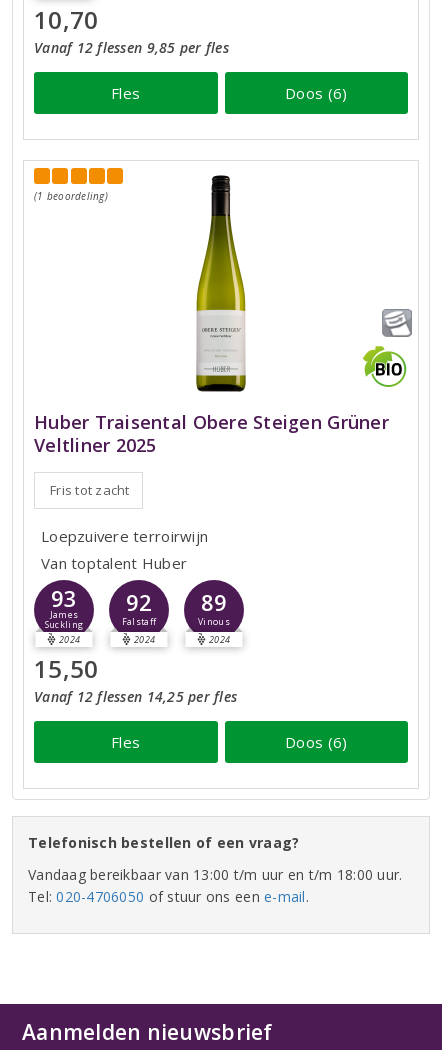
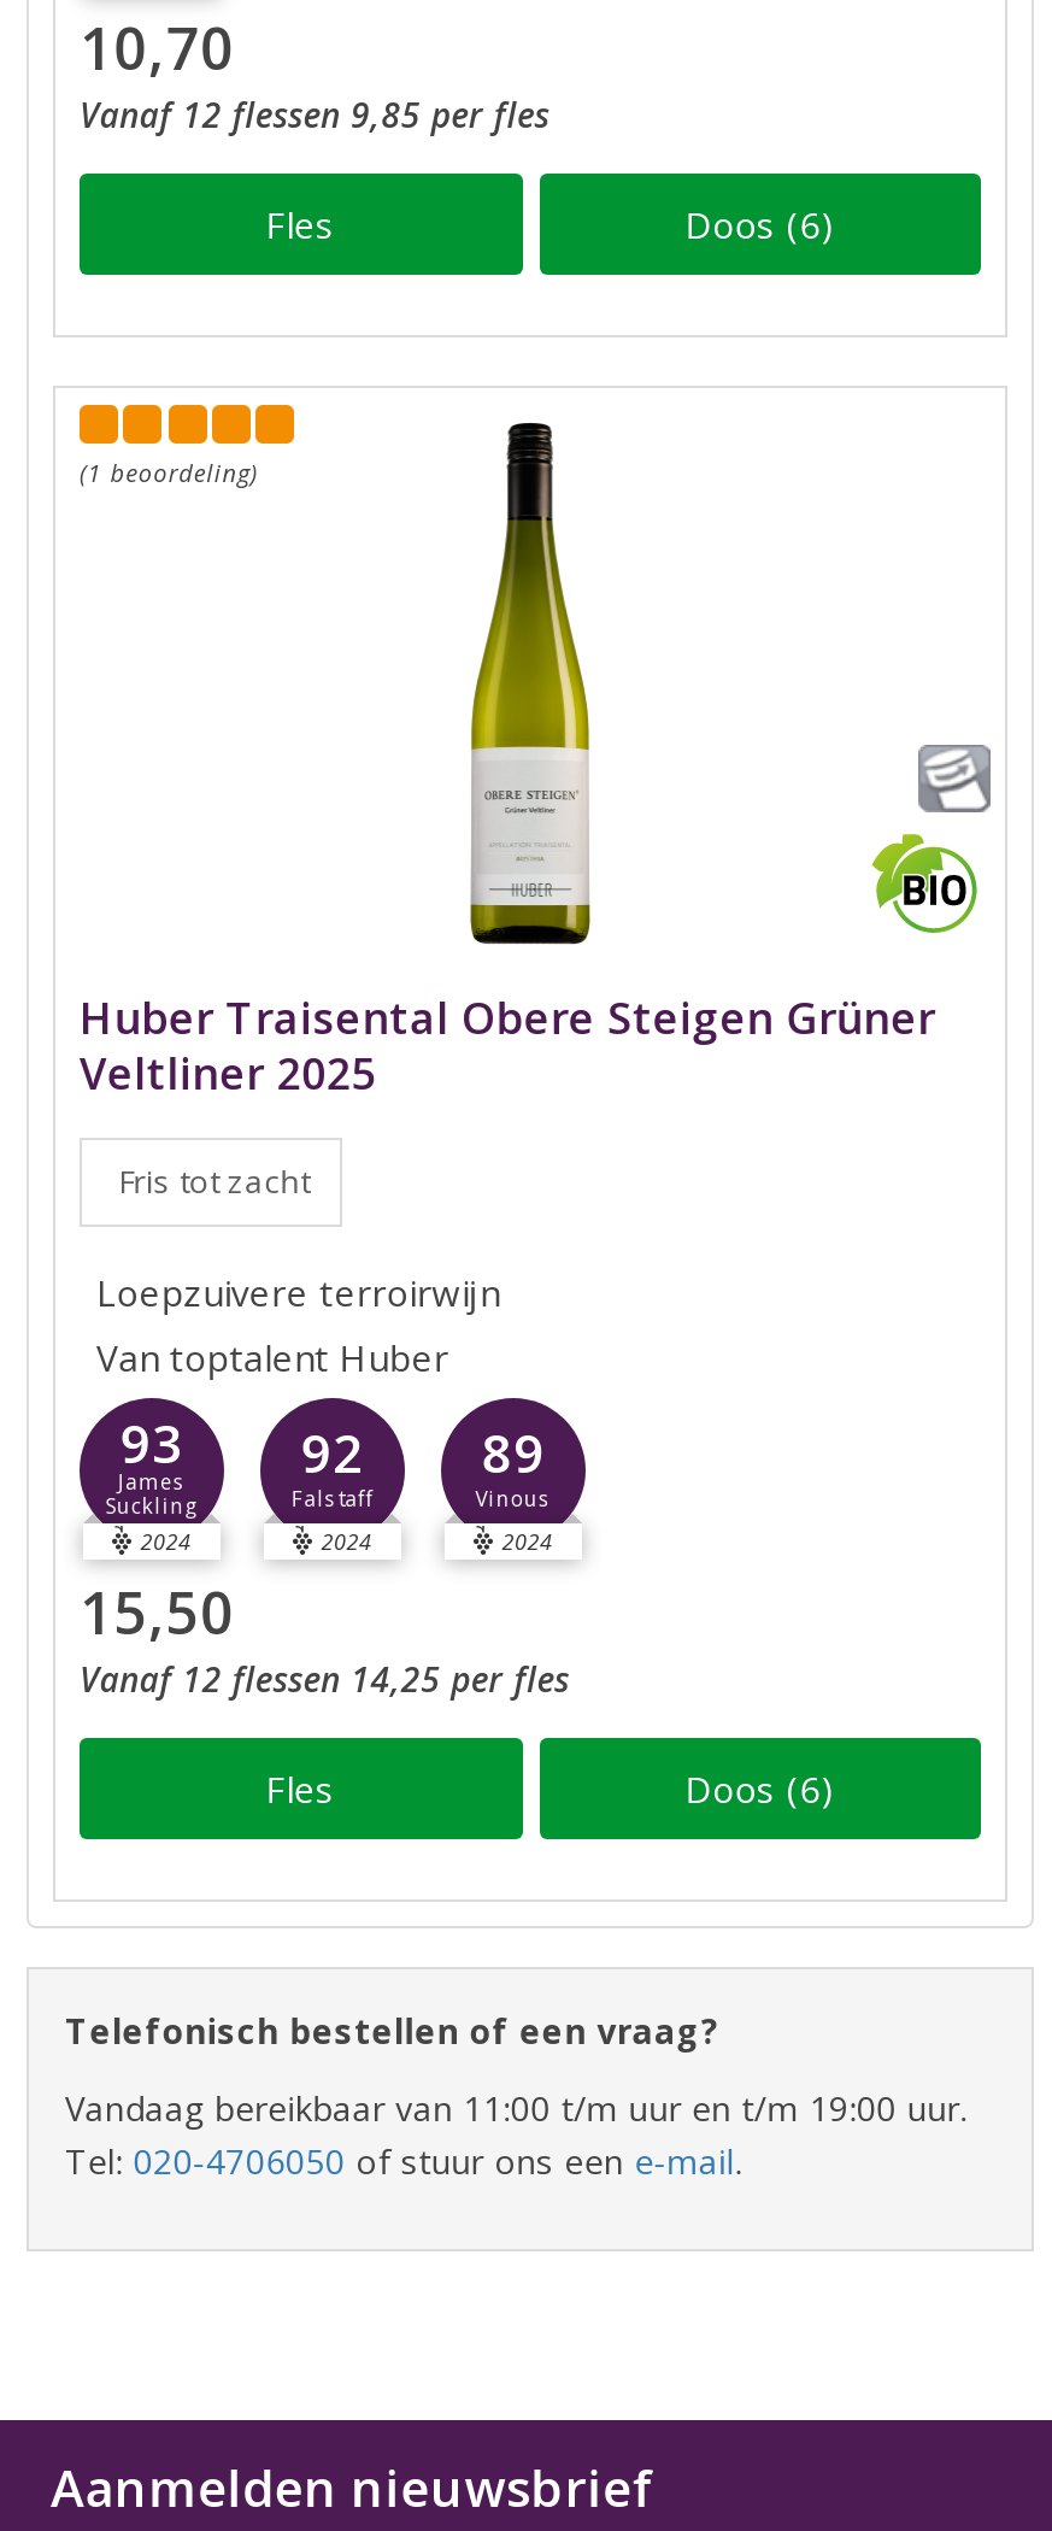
- Vandaag bereikbaar van 13:00 t/m uur en t/m 18:00 uur.
+ Vandaag bereikbaar van 11:00 t/m uur en t/m 19:00 uur.
